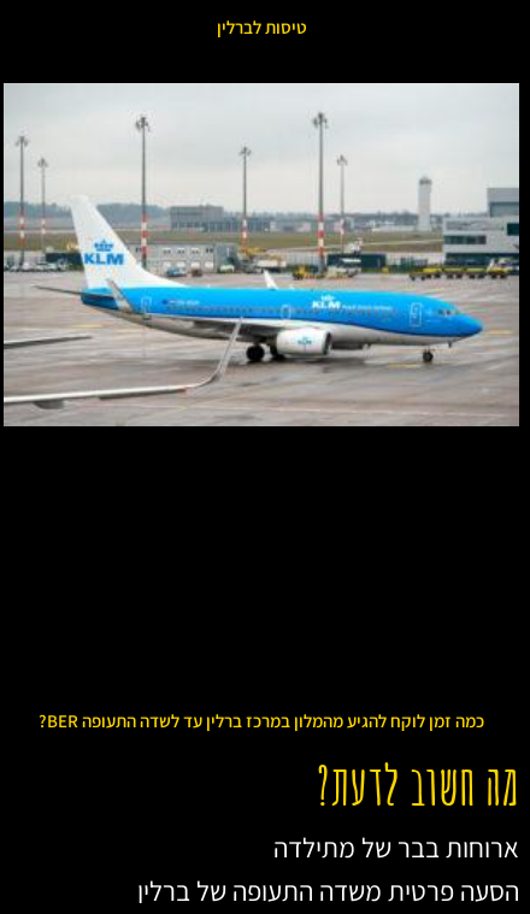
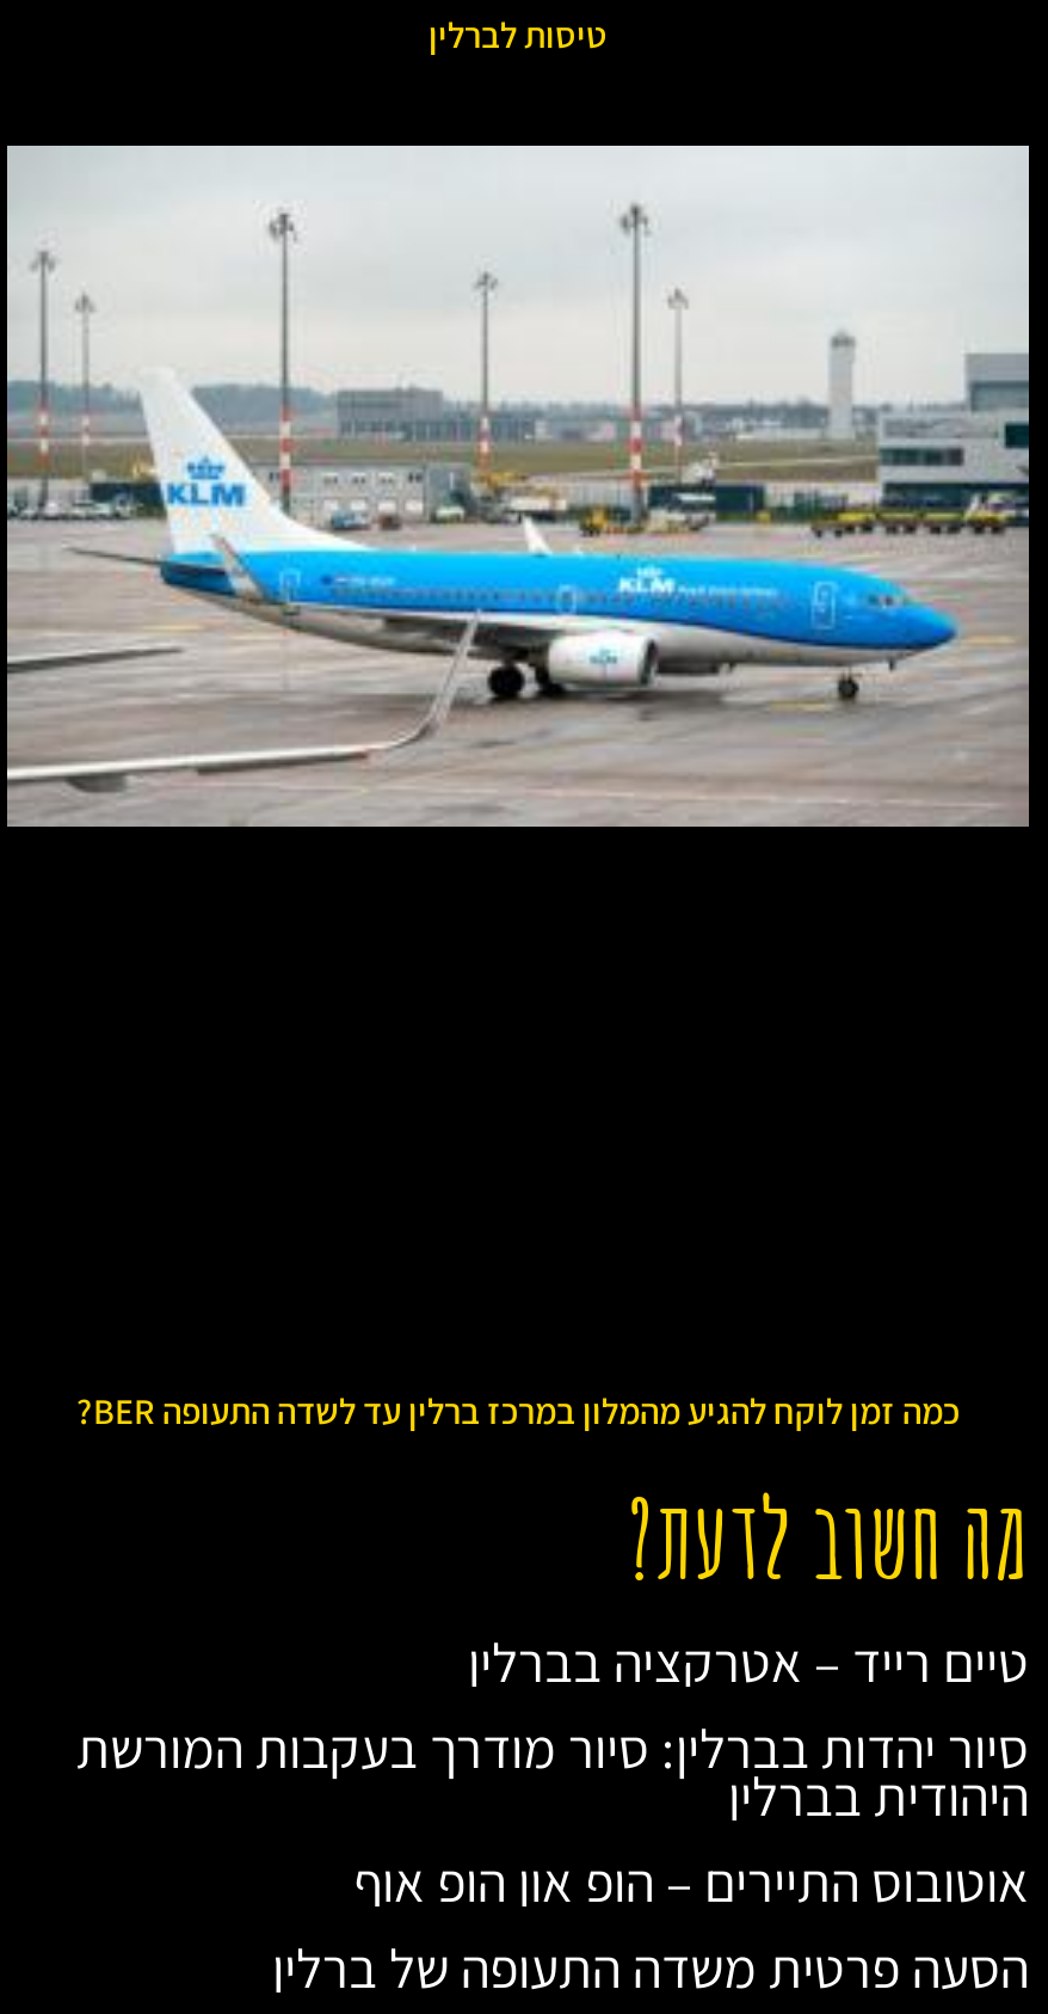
- ארוחות בבר של מתילדה
+ טיים רייד – אטרקציה בברלין
+ סיור יהדות בברלין: סיור מודרך בעקבות המורשת
+ היהודית בברלין
+ אוטובוס התיירים – הופ און הופ אוף
